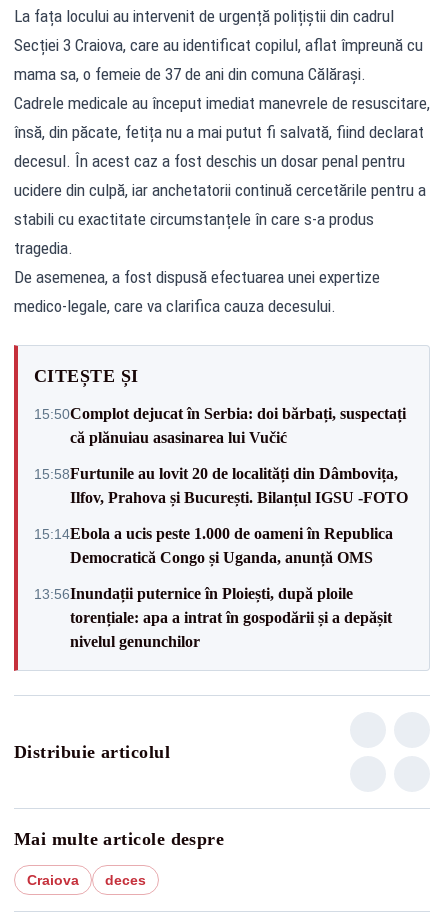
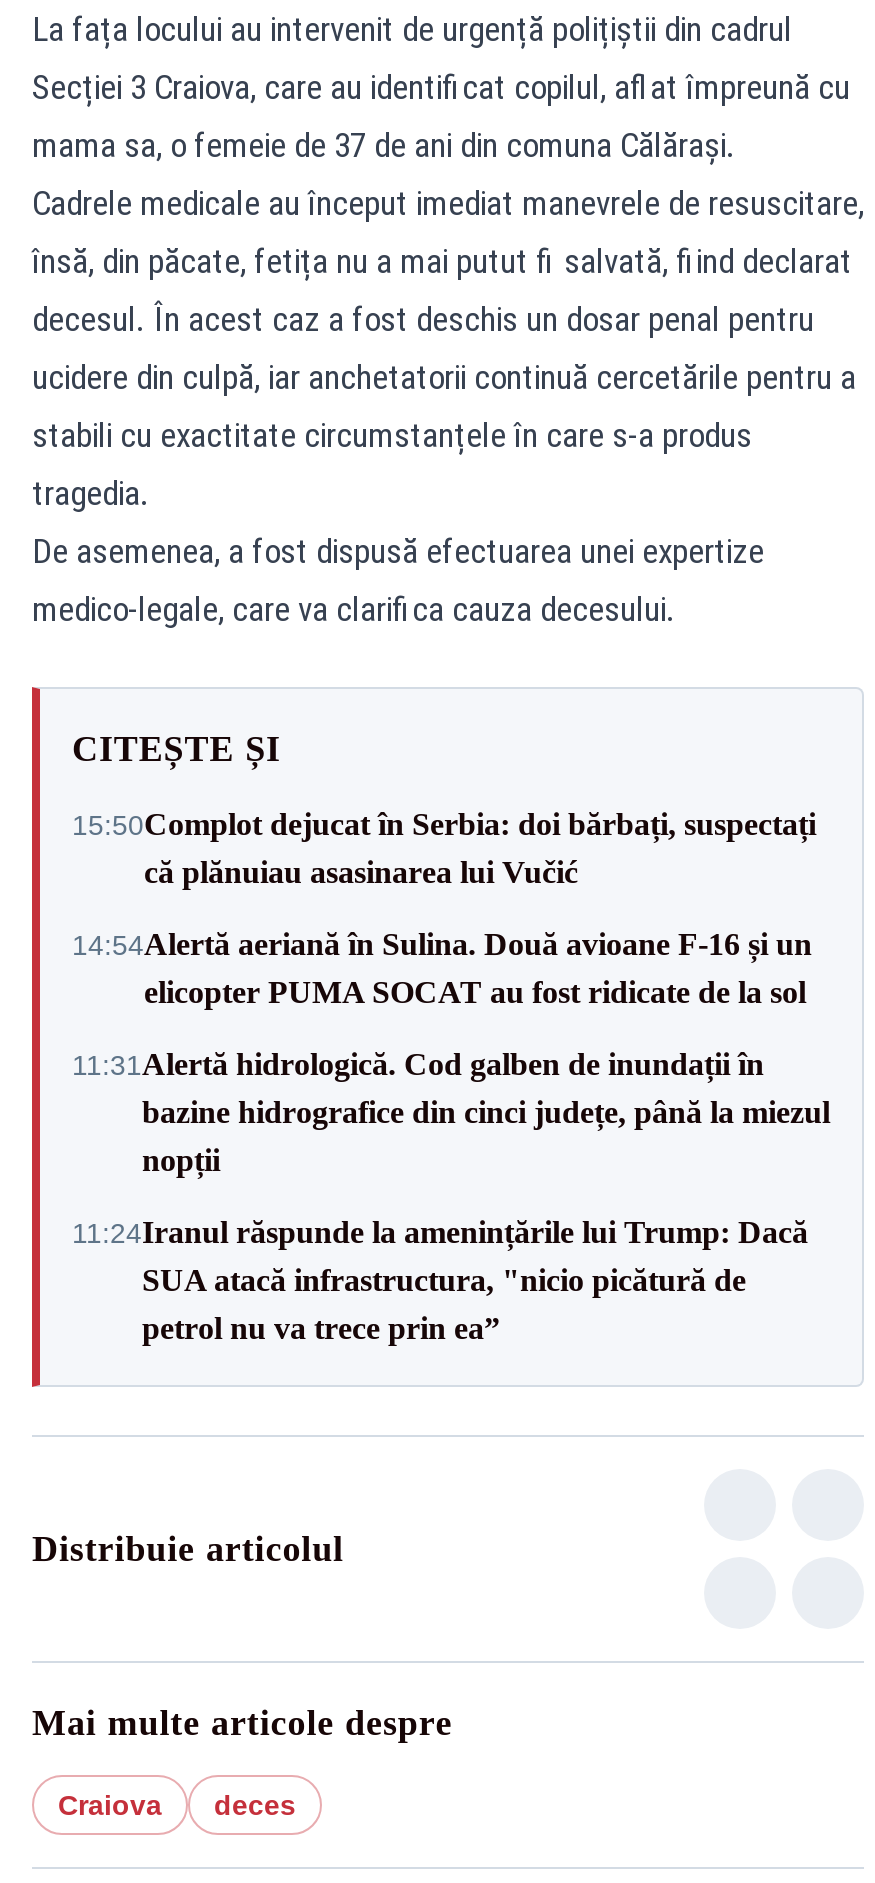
- 15:58Furtunile au lovit 20 de localități din Dâmbovița,
- Ilfov, Prahova și București. Bilanțul IGSU -FOTO
+ 14:54Alertă aeriană în Sulina. Două avioane F-16 și un
+ elicopter PUMA SOCAT au fost ridicate de la sol

- 15:14Ebola a ucis peste 1.000 de oameni în Republica
- Democratică Congo și Uganda, anunță OMS
+ 11:31Alertă hidrologică. Cod galben de inundații în
+ bazine hidrografice din cinci județe, până la miezul
+ nopții

- 13:56Inundații puternice în Ploiești, după ploile
- torențiale: apa a intrat în gospodării și a depășit
- nivelul genunchilor
+ 11:24Iranul răspunde la amenințările lui Trump: Dacă
+ SUA atacă infrastructura, "nicio picătură de
+ petrol nu va trece prin ea”
